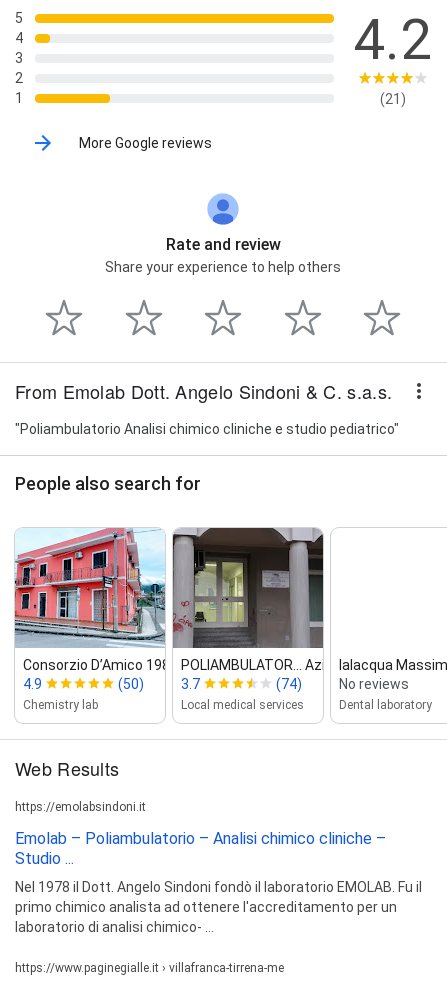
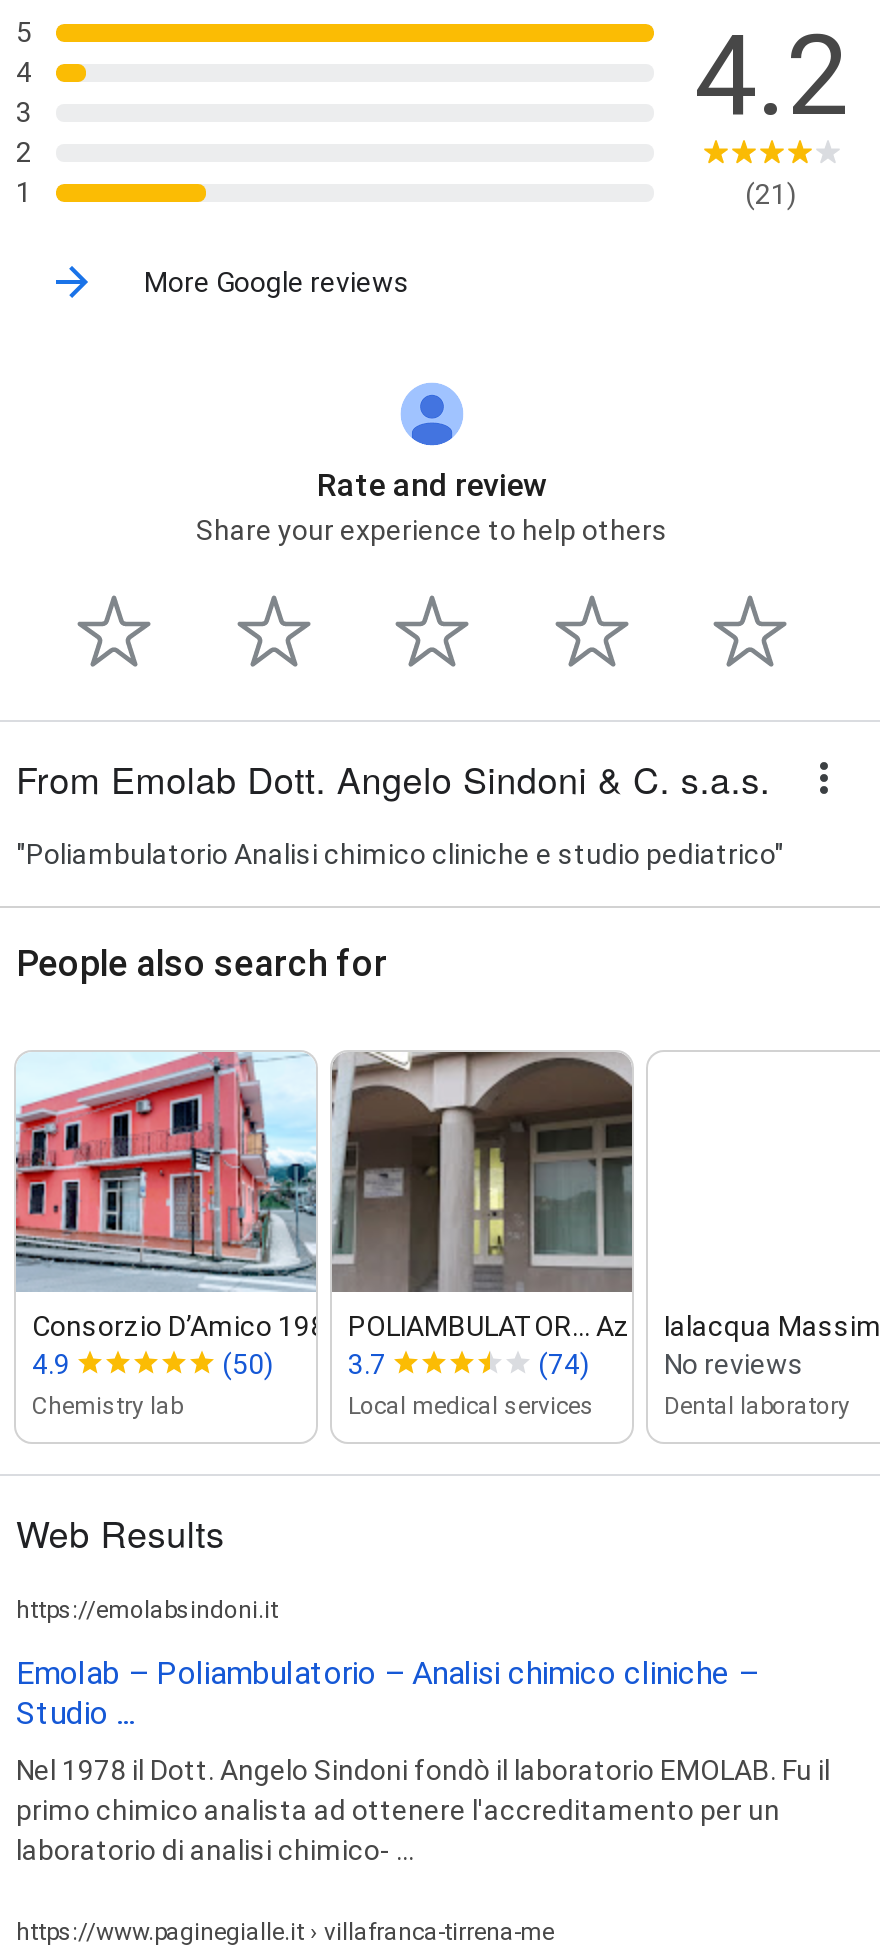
- [image]
+ [image]
